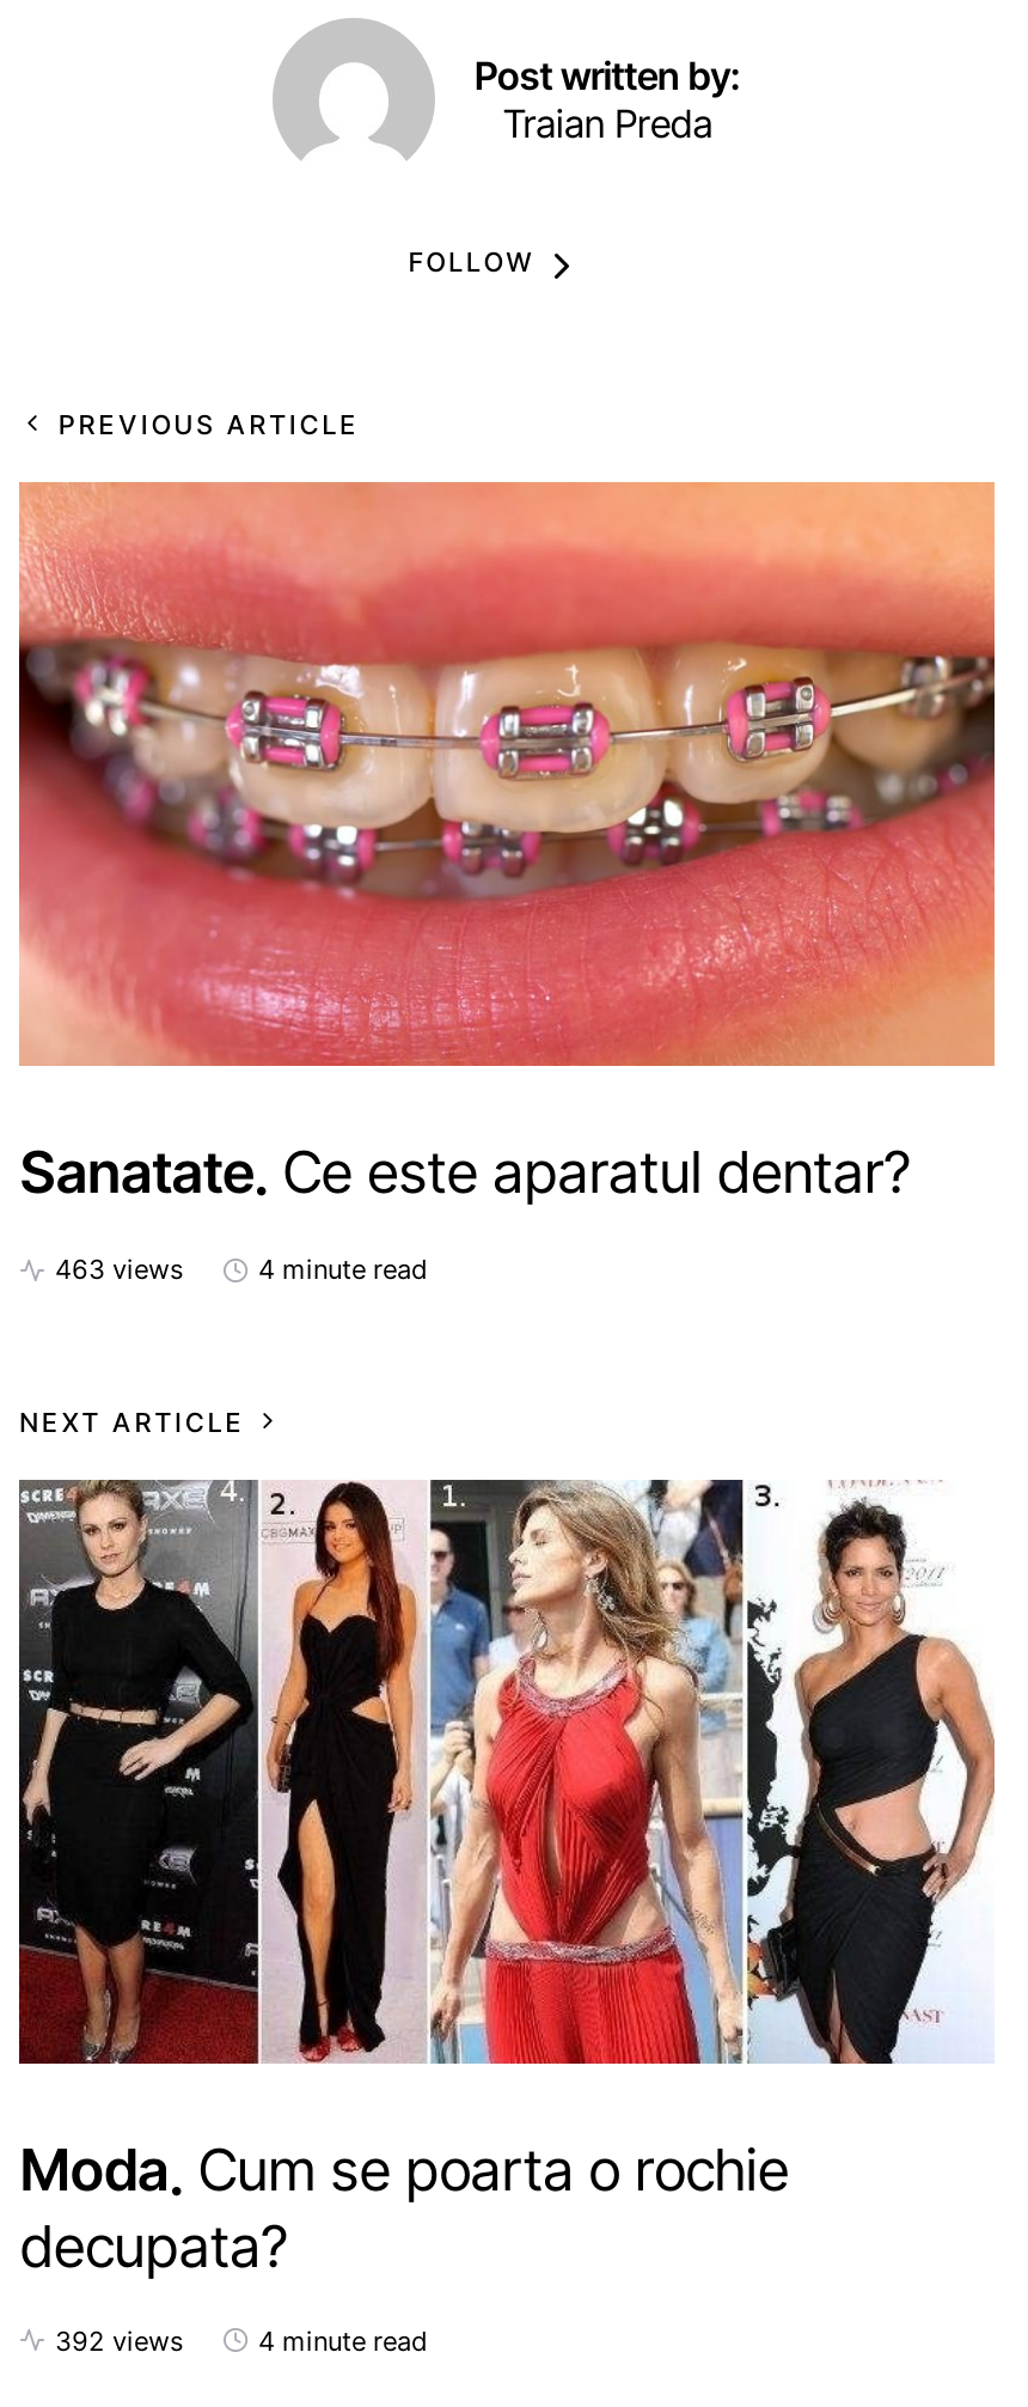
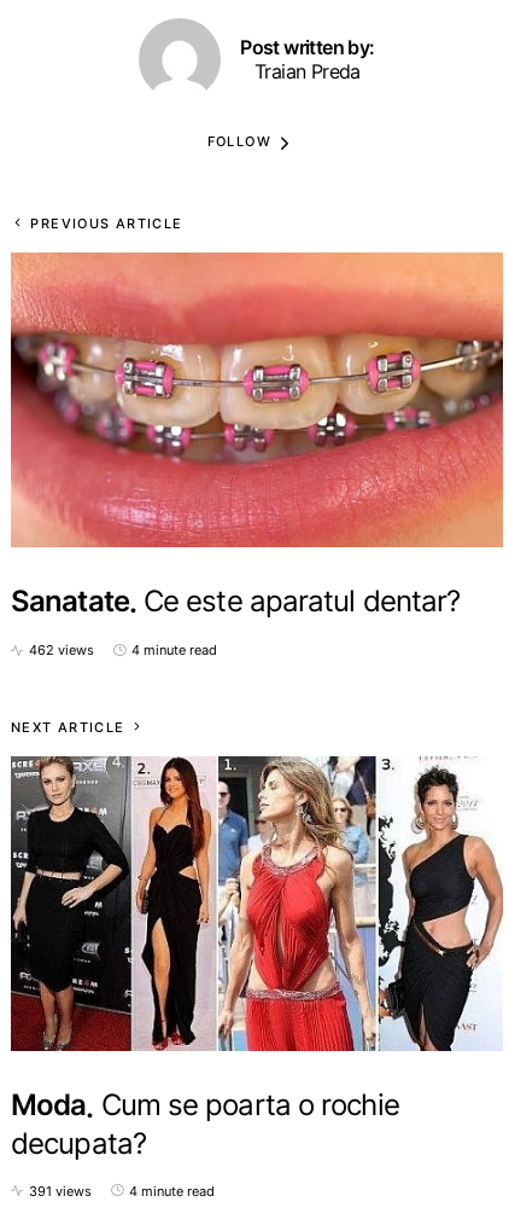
- 463 views
+ 462 views

- 392 views
+ 391 views
